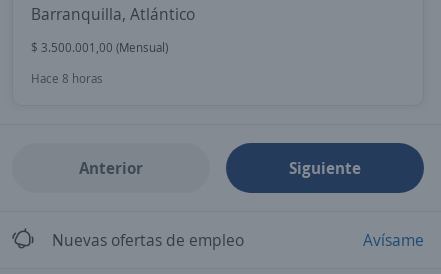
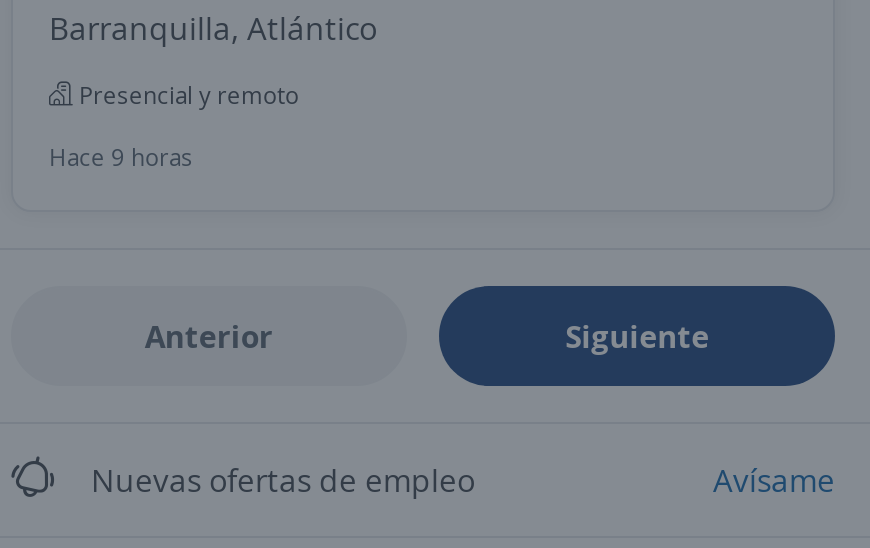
- $ 3.500.001,00 (Mensual)
+ Presencial y remoto

- Hace 8 horas
+ Hace 9 horas
